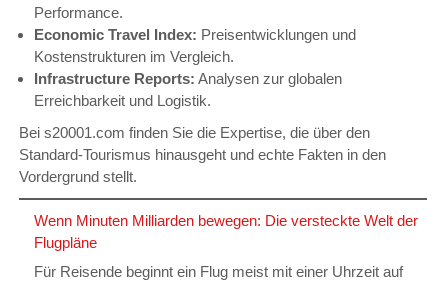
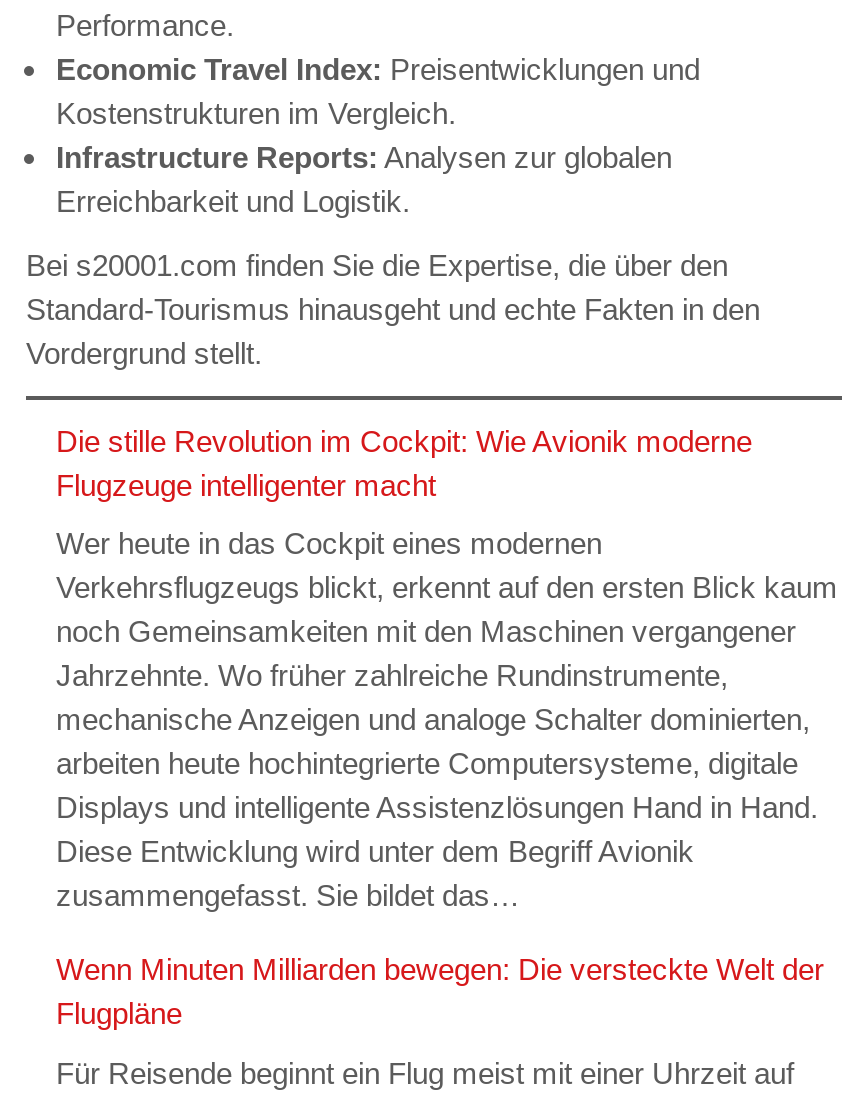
+ Die stille Revolution im Cockpit: Wie Avionik moderne
+ Flugzeuge intelligenter macht
+ Wer heute in das Cockpit eines modernen
+ Verkehrsflugzeugs blickt, erkennt auf den ersten Blick kaum
+ noch Gemeinsamkeiten mit den Maschinen vergangener
+ Jahrzehnte. Wo früher zahlreiche Rundinstrumente,
+ mechanische Anzeigen und analoge Schalter dominierten,
+ arbeiten heute hochintegrierte Computersysteme, digitale
+ Displays und intelligente Assistenzlösungen Hand in Hand.
+ Diese Entwicklung wird unter dem Begriff Avionik
+ zusammengefasst. Sie bildet das…
